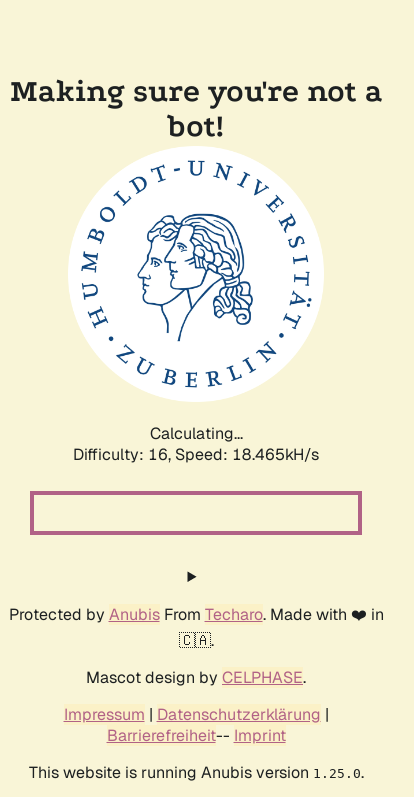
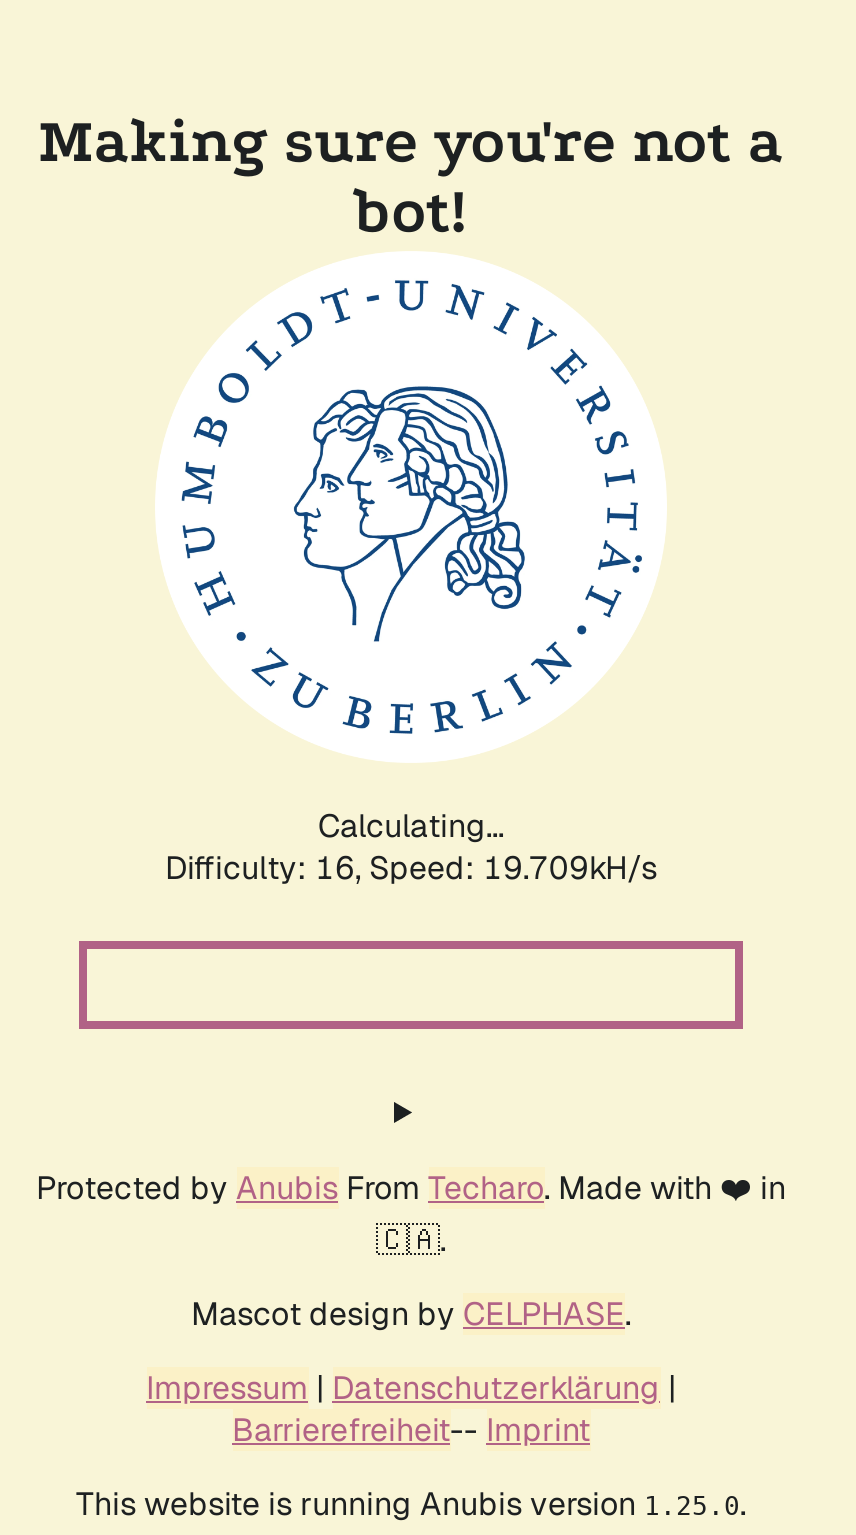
- Difficulty: 16, Speed: 18.465kH/s
+ Difficulty: 16, Speed: 19.709kH/s
